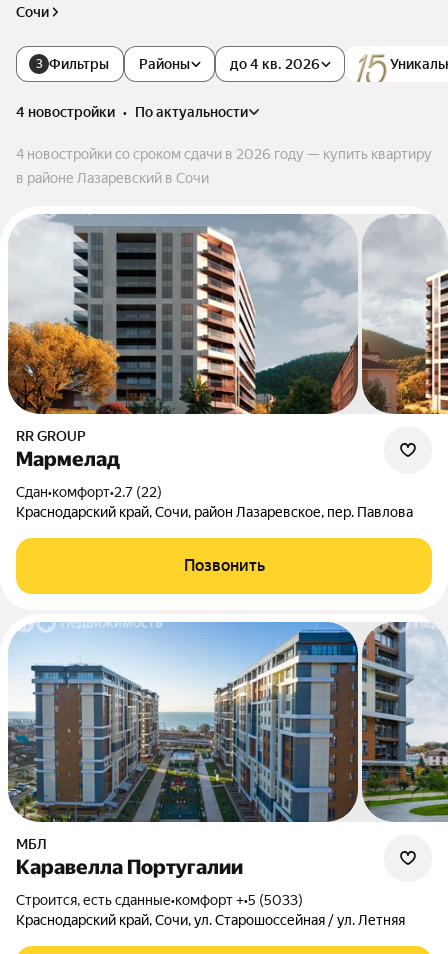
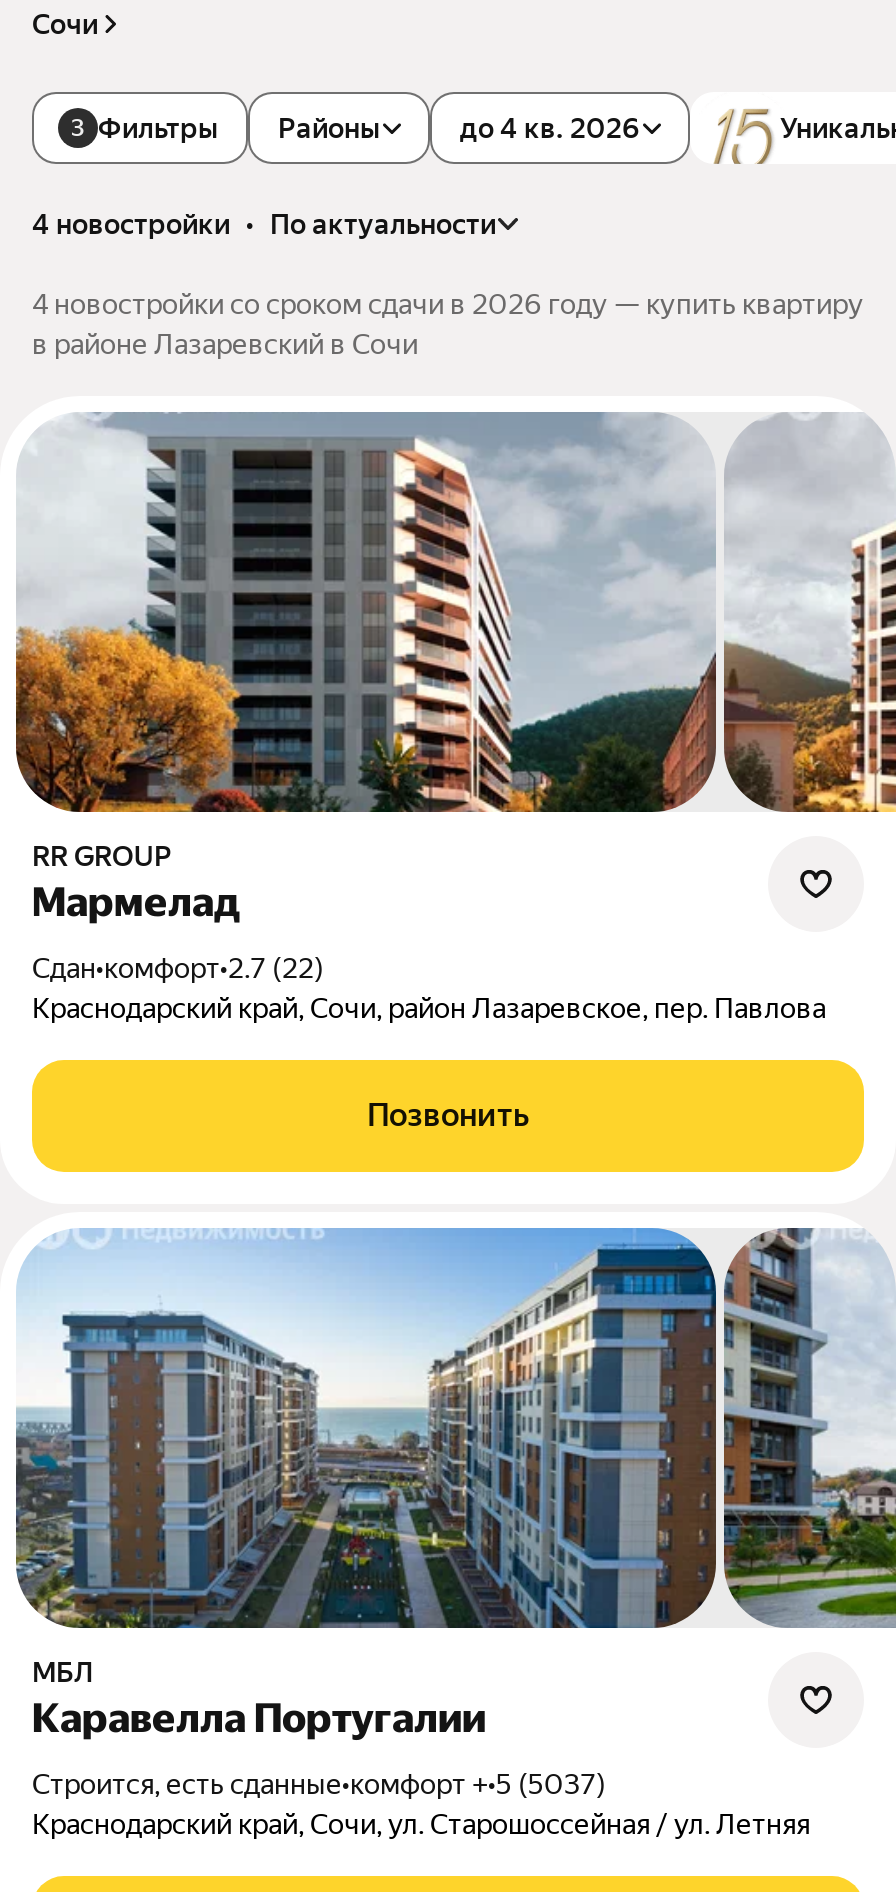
- Строится, есть сданные•комфорт +•5 (5033)
+ Строится, есть сданные•комфорт +•5 (5037)
